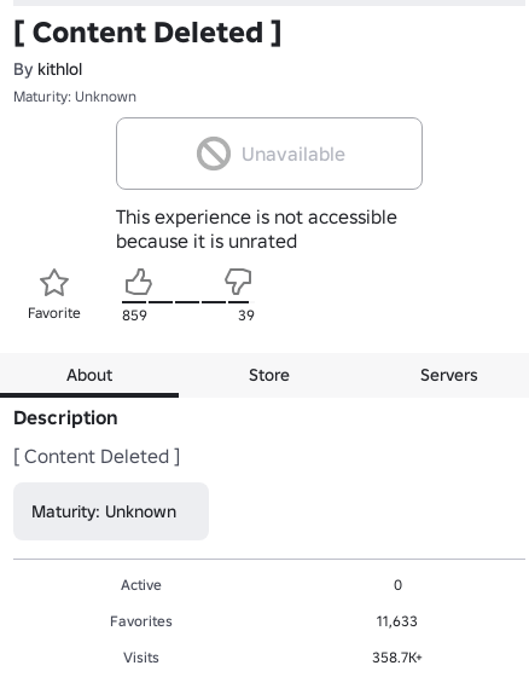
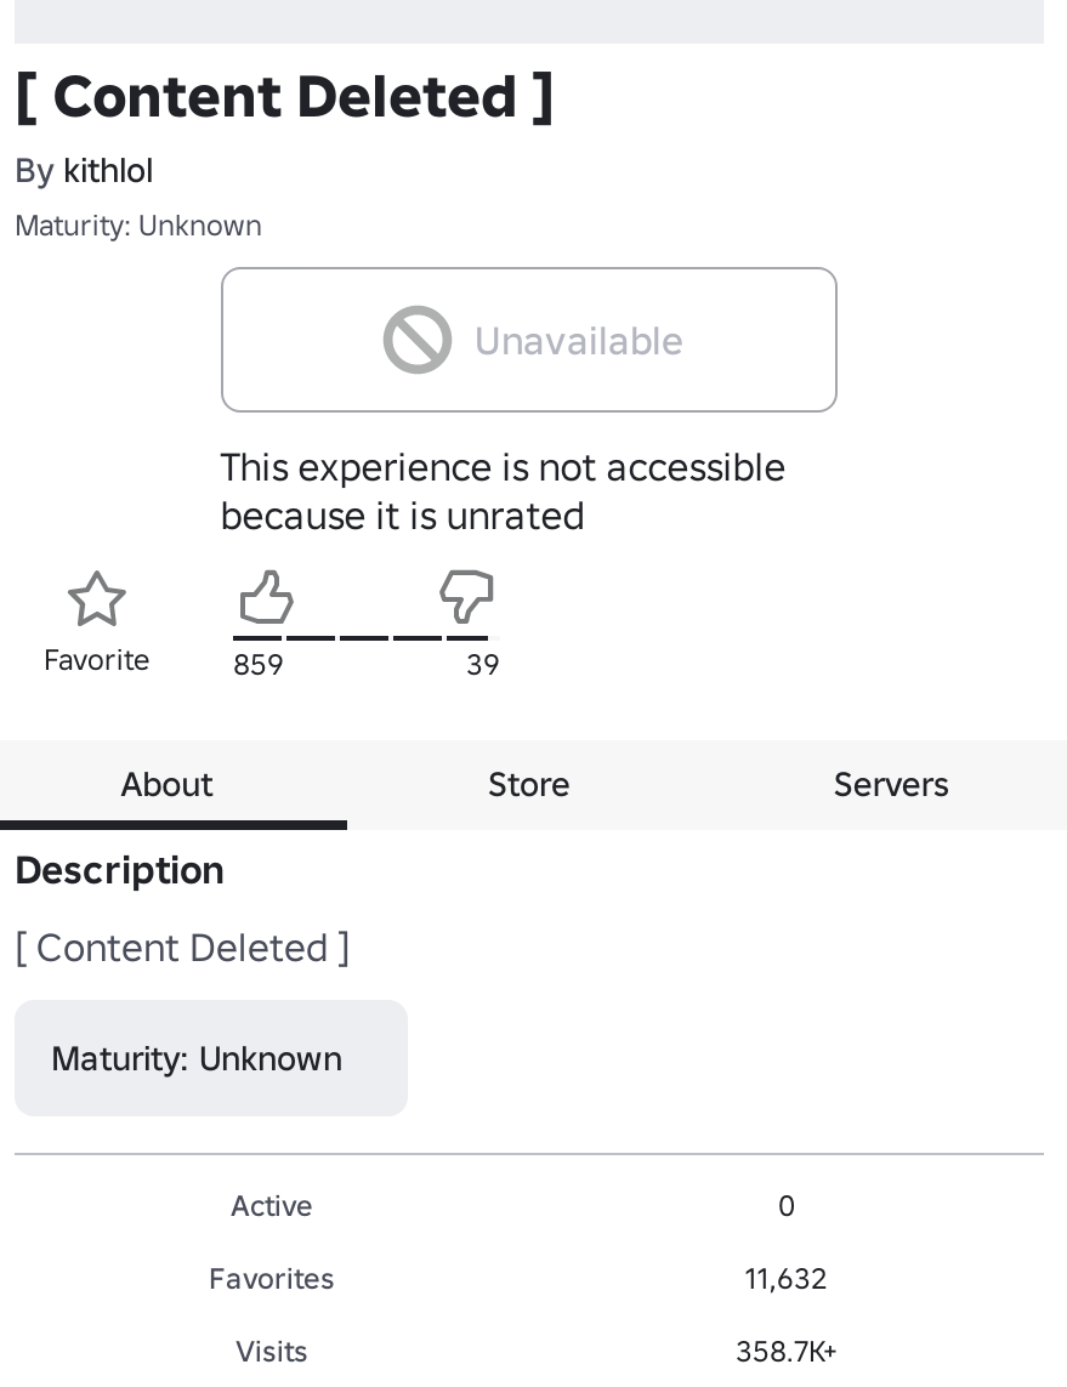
- 11,633
+ 11,632
